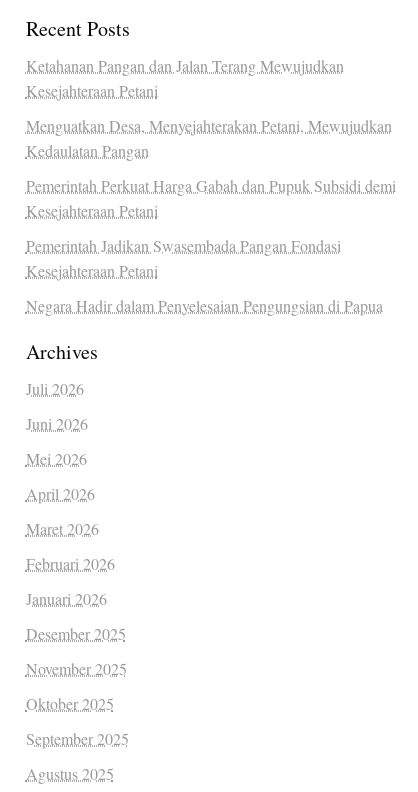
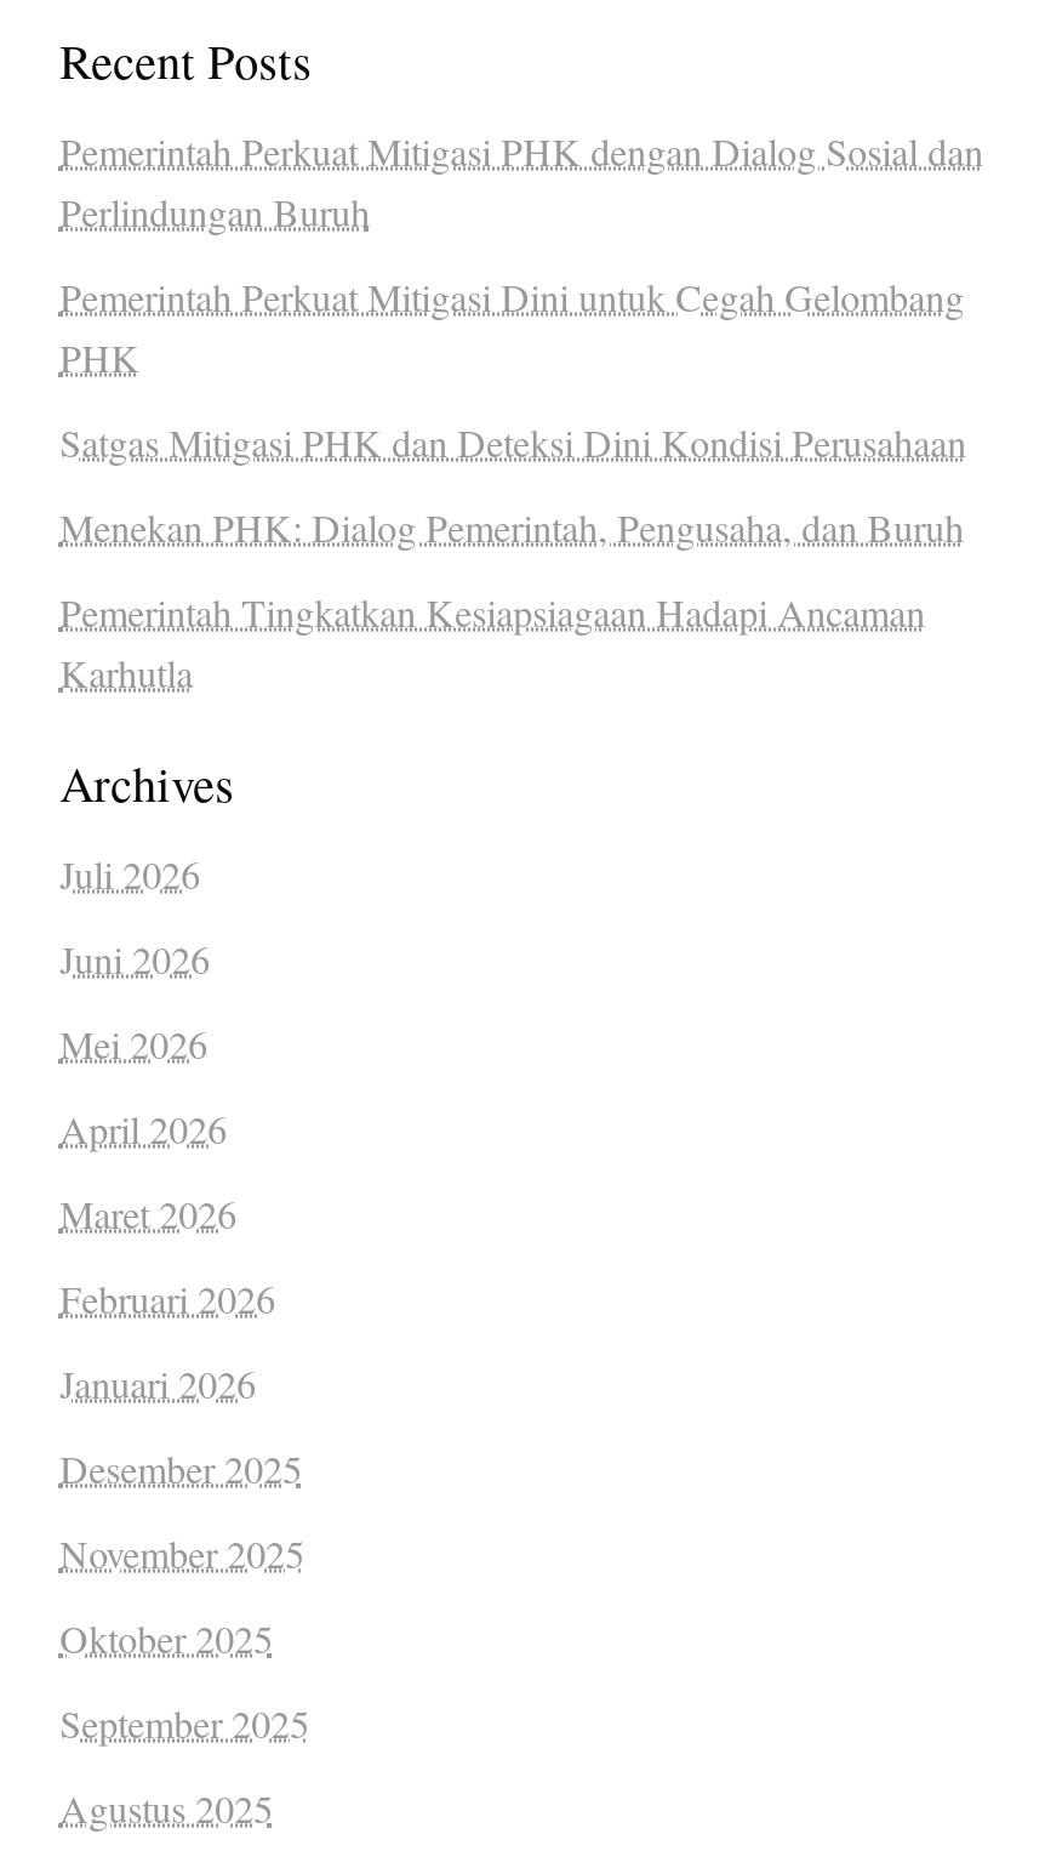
- Ketahanan Pangan dan Jalan Terang Mewujudkan
- Kesejahteraan Petani
+ Pemerintah Perkuat Mitigasi PHK dengan Dialog Sosial dan
+ Perlindungan Buruh

- Menguatkan Desa, Menyejahterakan Petani, Mewujudkan
- Kedaulatan Pangan
+ Pemerintah Perkuat Mitigasi Dini untuk Cegah Gelombang
+ PHK

- Pemerintah Perkuat Harga Gabah dan Pupuk Subsidi demi
- Kesejahteraan Petani
+ Satgas Mitigasi PHK dan Deteksi Dini Kondisi Perusahaan

- Pemerintah Jadikan Swasembada Pangan Fondasi
- Kesejahteraan Petani
+ Menekan PHK: Dialog Pemerintah, Pengusaha, dan Buruh

- Negara Hadir dalam Penyelesaian Pengungsian di Papua
+ Pemerintah Tingkatkan Kesiapsiagaan Hadapi Ancaman
+ Karhutla
